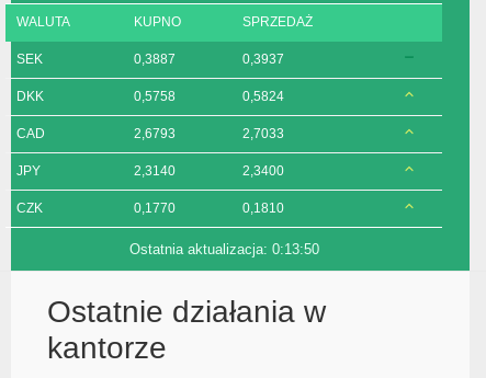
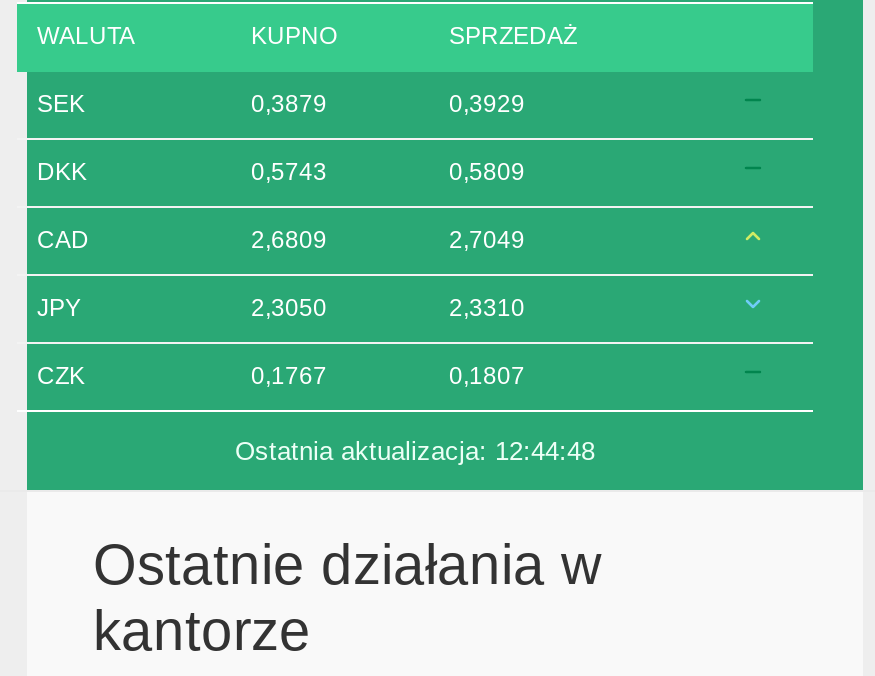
- 0,3887
+ 0,3879

- 0,3937
+ 0,3929

- 0,5758
+ 0,5743

- 0,5824
+ 0,5809

- 2,6793
+ 2,6809

- 2,7033
+ 2,7049

- 2,3140
+ 2,3050

- 2,3400
+ 2,3310

- 0,1770
+ 0,1767

- 0,1810
+ 0,1807

- Ostatnia aktualizacja: 0:13:50
+ Ostatnia aktualizacja: 12:44:48
